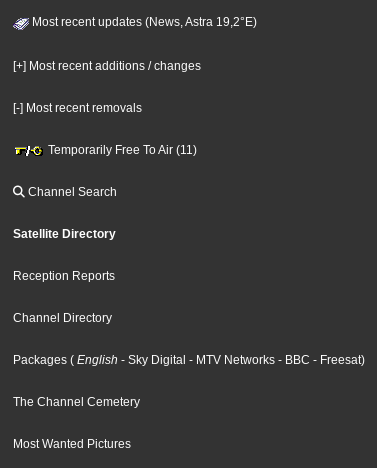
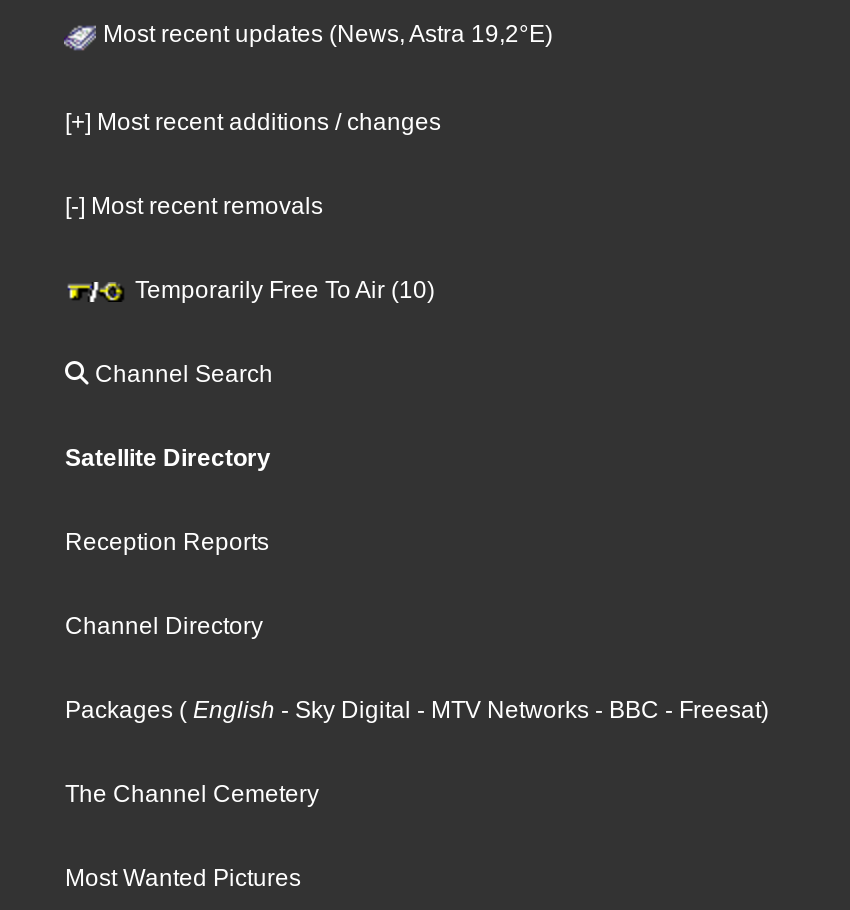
- Temporarily Free To Air (11)
+ Temporarily Free To Air (10)
